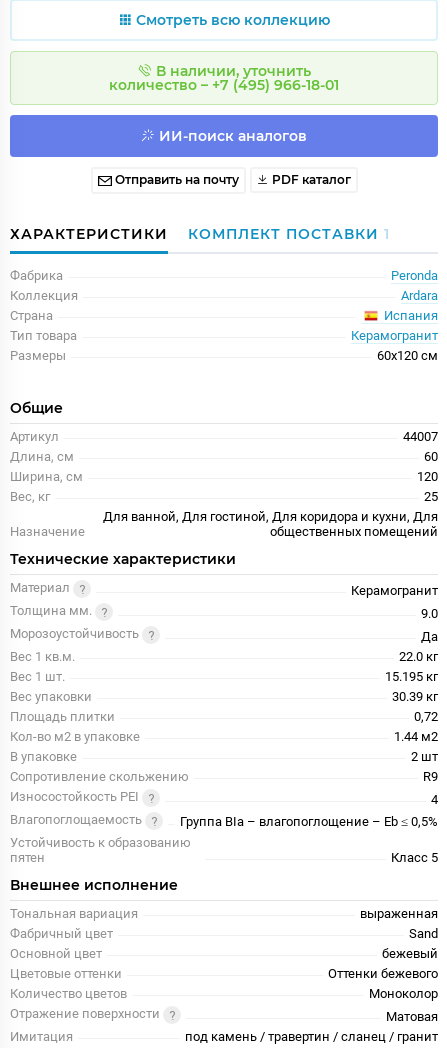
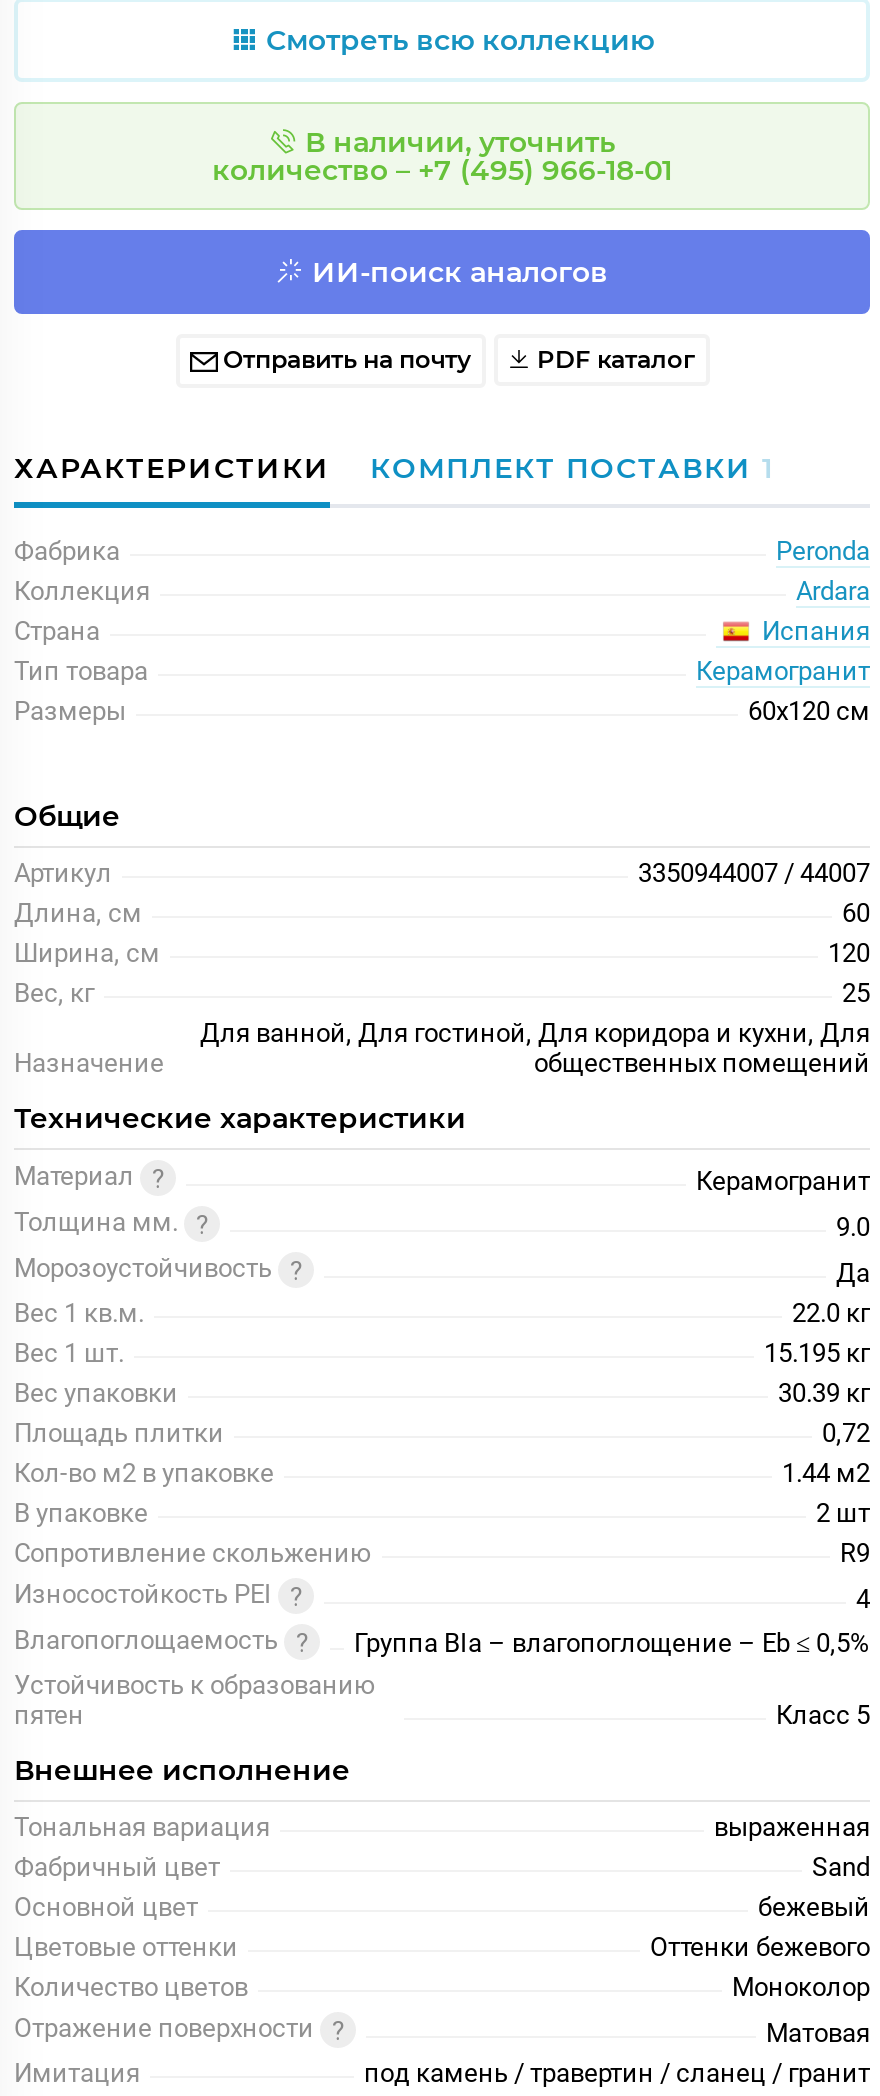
- 44007
+ 3350944007 / 44007
